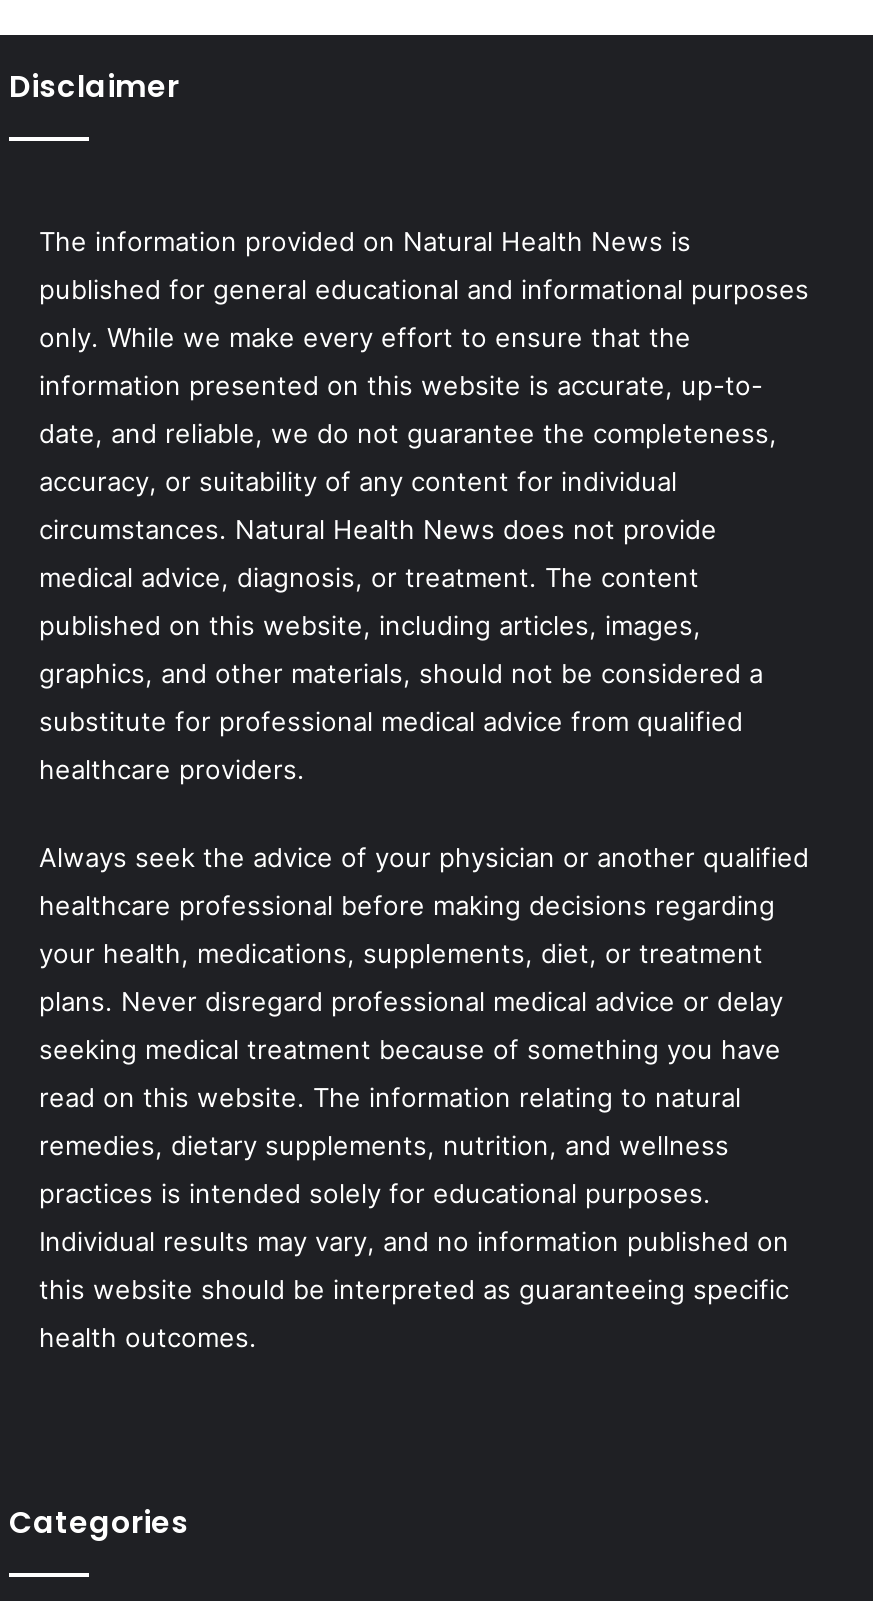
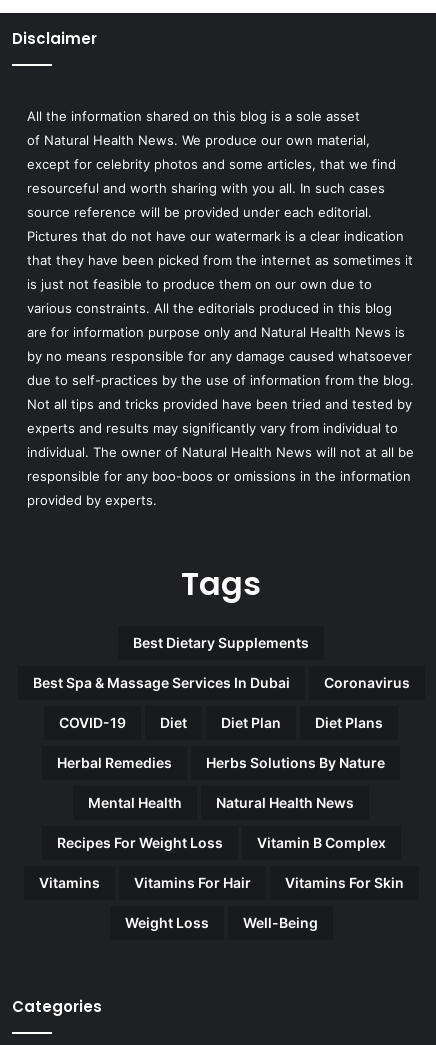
- The information provided on Natural Health News is
- published for general educational and informational purposes
- only. While we make every effort to ensure that the
- information presented on this website is accurate, up-to-
- date, and reliable, we do not guarantee the completeness,
- accuracy, or suitability of any content for individual
- circumstances. Natural Health News does not provide
- medical advice, diagnosis, or treatment. The content
- published on this website, including articles, images,
- graphics, and other materials, should not be considered a
- substitute for professional medical advice from qualified
- healthcare providers.
- Always seek the advice of your physician or another qualified
- healthcare professional before making decisions regarding
- your health, medications, supplements, diet, or treatment
- plans. Never disregard professional medical advice or delay
- seeking medical treatment because of something you have
- read on this website. The information relating to natural
- remedies, dietary supplements, nutrition, and wellness
- practices is intended solely for educational purposes.
- Individual results may vary, and no information published on
- this website should be interpreted as guaranteeing specific
- health outcomes.
+ All the information shared on this blog is a sole asset
+ of Natural Health News. We produce our own material,
+ except for celebrity photos and some articles, that we find
+ resourceful and worth sharing with you all. In such cases
+ source reference will be provided under each editorial.
+ Pictures that do not have our watermark is a clear indication
+ that they have been picked from the internet as sometimes it
+ is just not feasible to produce them on our own due to
+ various constraints. All the editorials produced in this blog
+ are for information purpose only and Natural Health News is
+ by no means responsible for any damage caused whatsoever
+ due to self-practices by the use of information from the blog.
+ Not all tips and tricks provided have been tried and tested by
+ experts and results may significantly vary from individual to
+ individual. The owner of Natural Health News will not at all be
+ responsible for any boo-boos or omissions in the information
+ provided by experts.
+ Tags
+ Best Dietary Supplements
+ Best Spa & Massage Services In Dubai
+ Coronavirus
+ COVID-19
+ Diet
+ Diet Plan
+ Diet Plans
+ Herbal Remedies
+ Herbs Solutions By Nature
+ Mental Health
+ Natural Health News
+ Recipes For Weight Loss
+ Vitamin B Complex
+ Vitamins
+ Vitamins For Hair
+ Vitamins For Skin
+ Weight Loss
+ Well-Being
